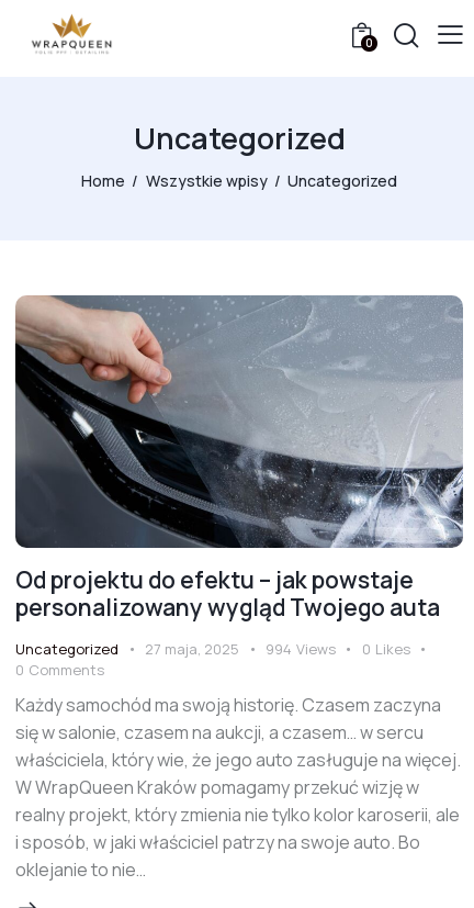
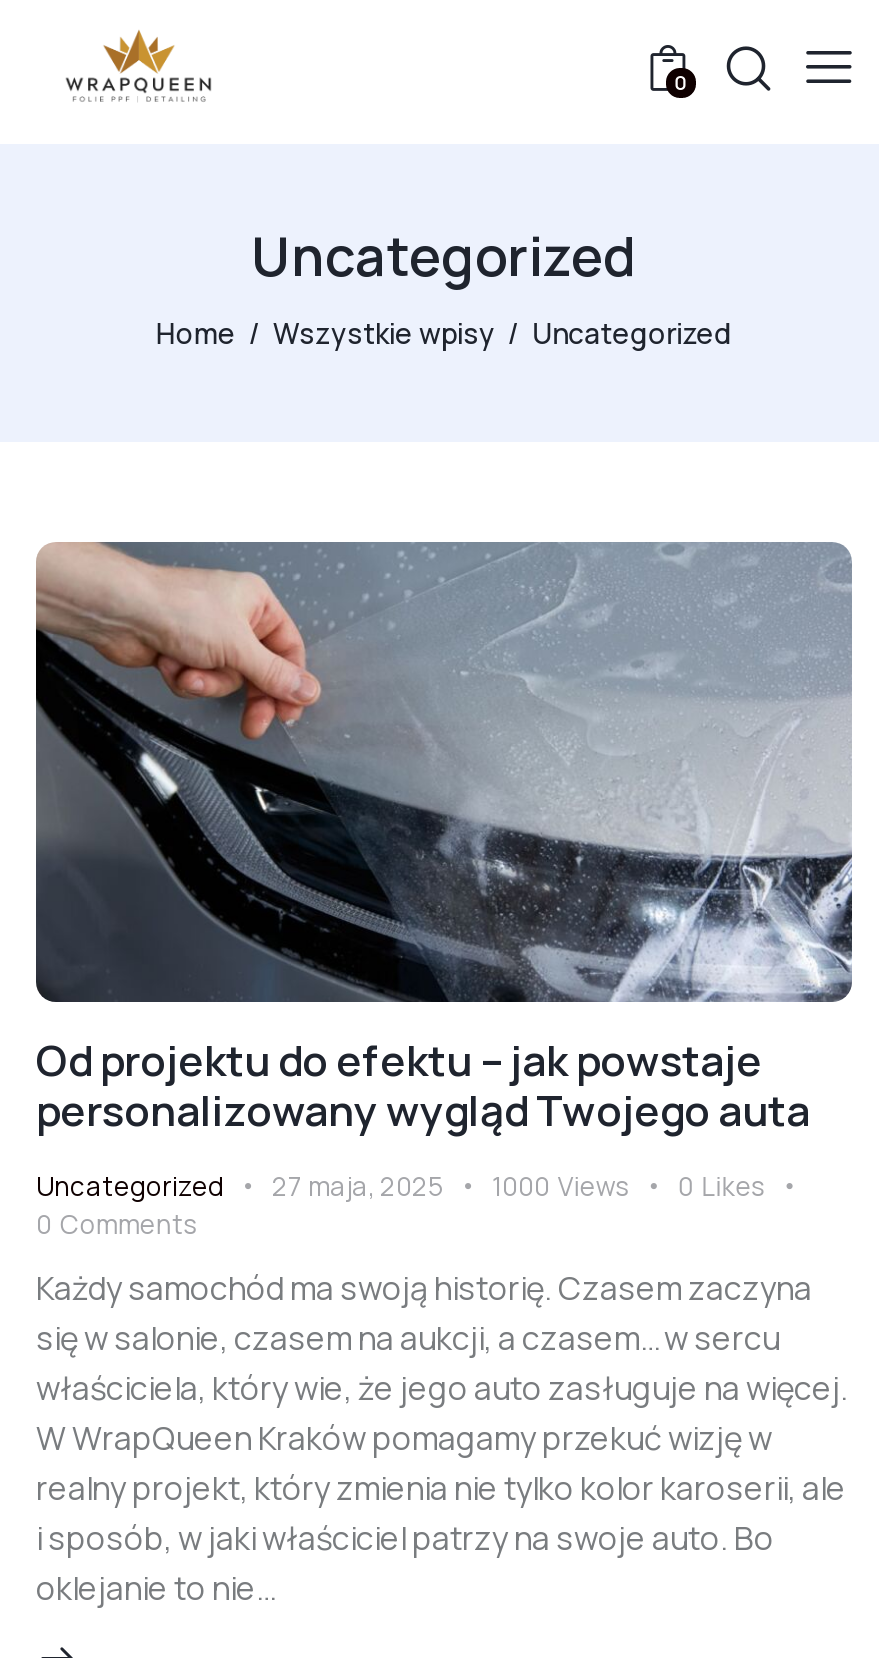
- Uncategorized 27 maja, 2025 994 Views 0 Likes
+ Uncategorized 27 maja, 2025 1000 Views 0 Likes
